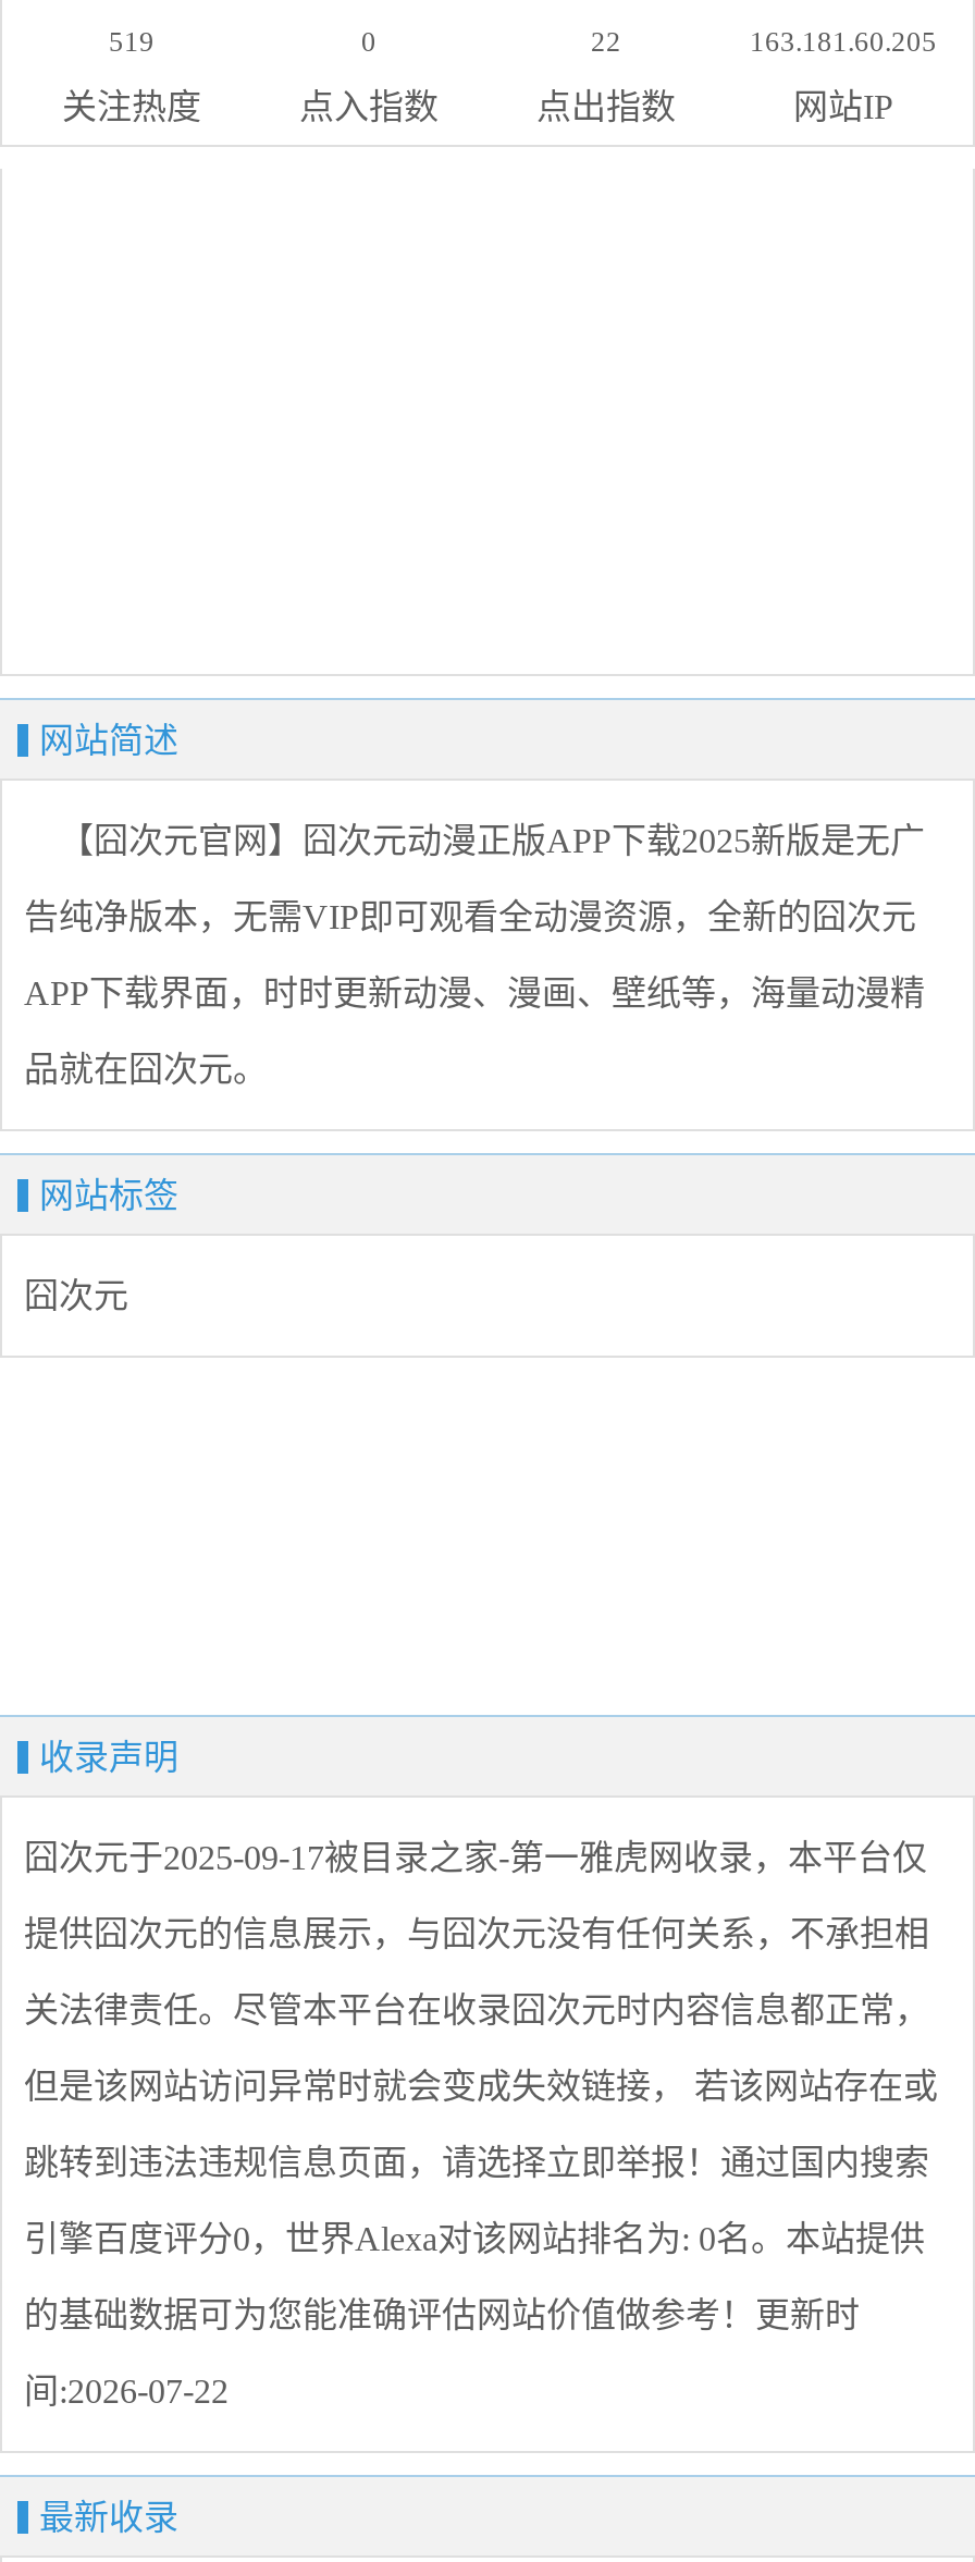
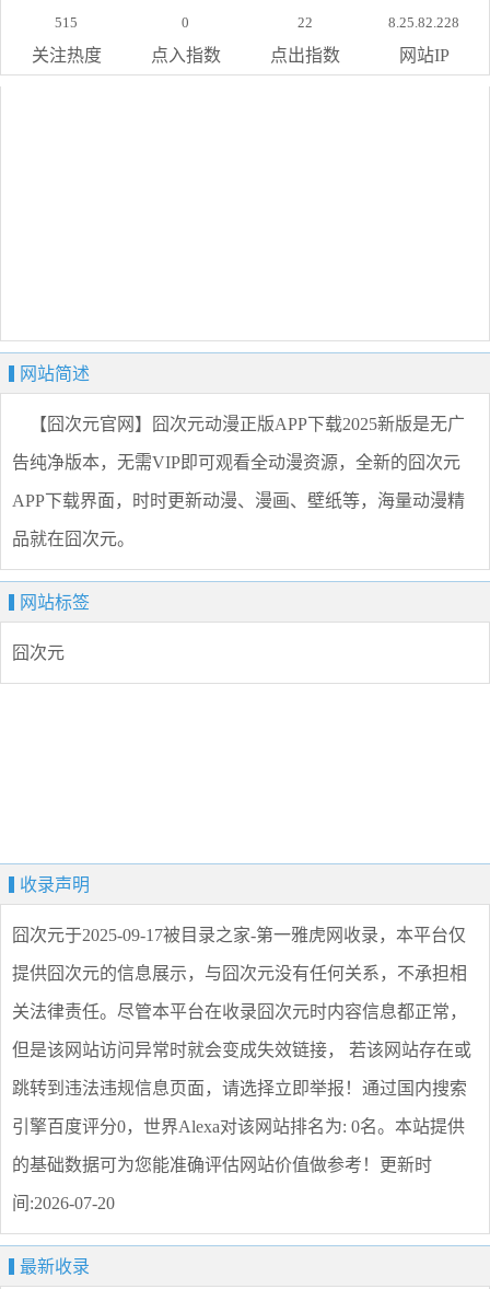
- 519
+ 515

- 163.181.60.205
+ 8.25.82.228

- 间:2026-07-22
+ 间:2026-07-20
